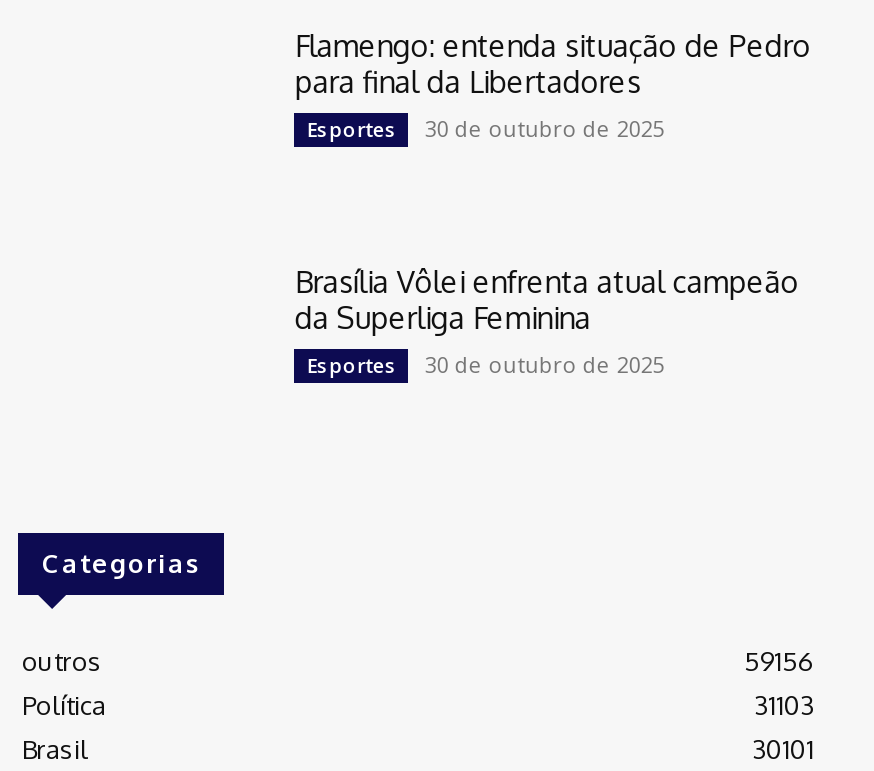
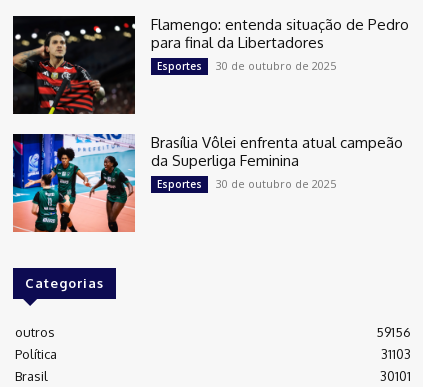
+ [image]

+ [image]
